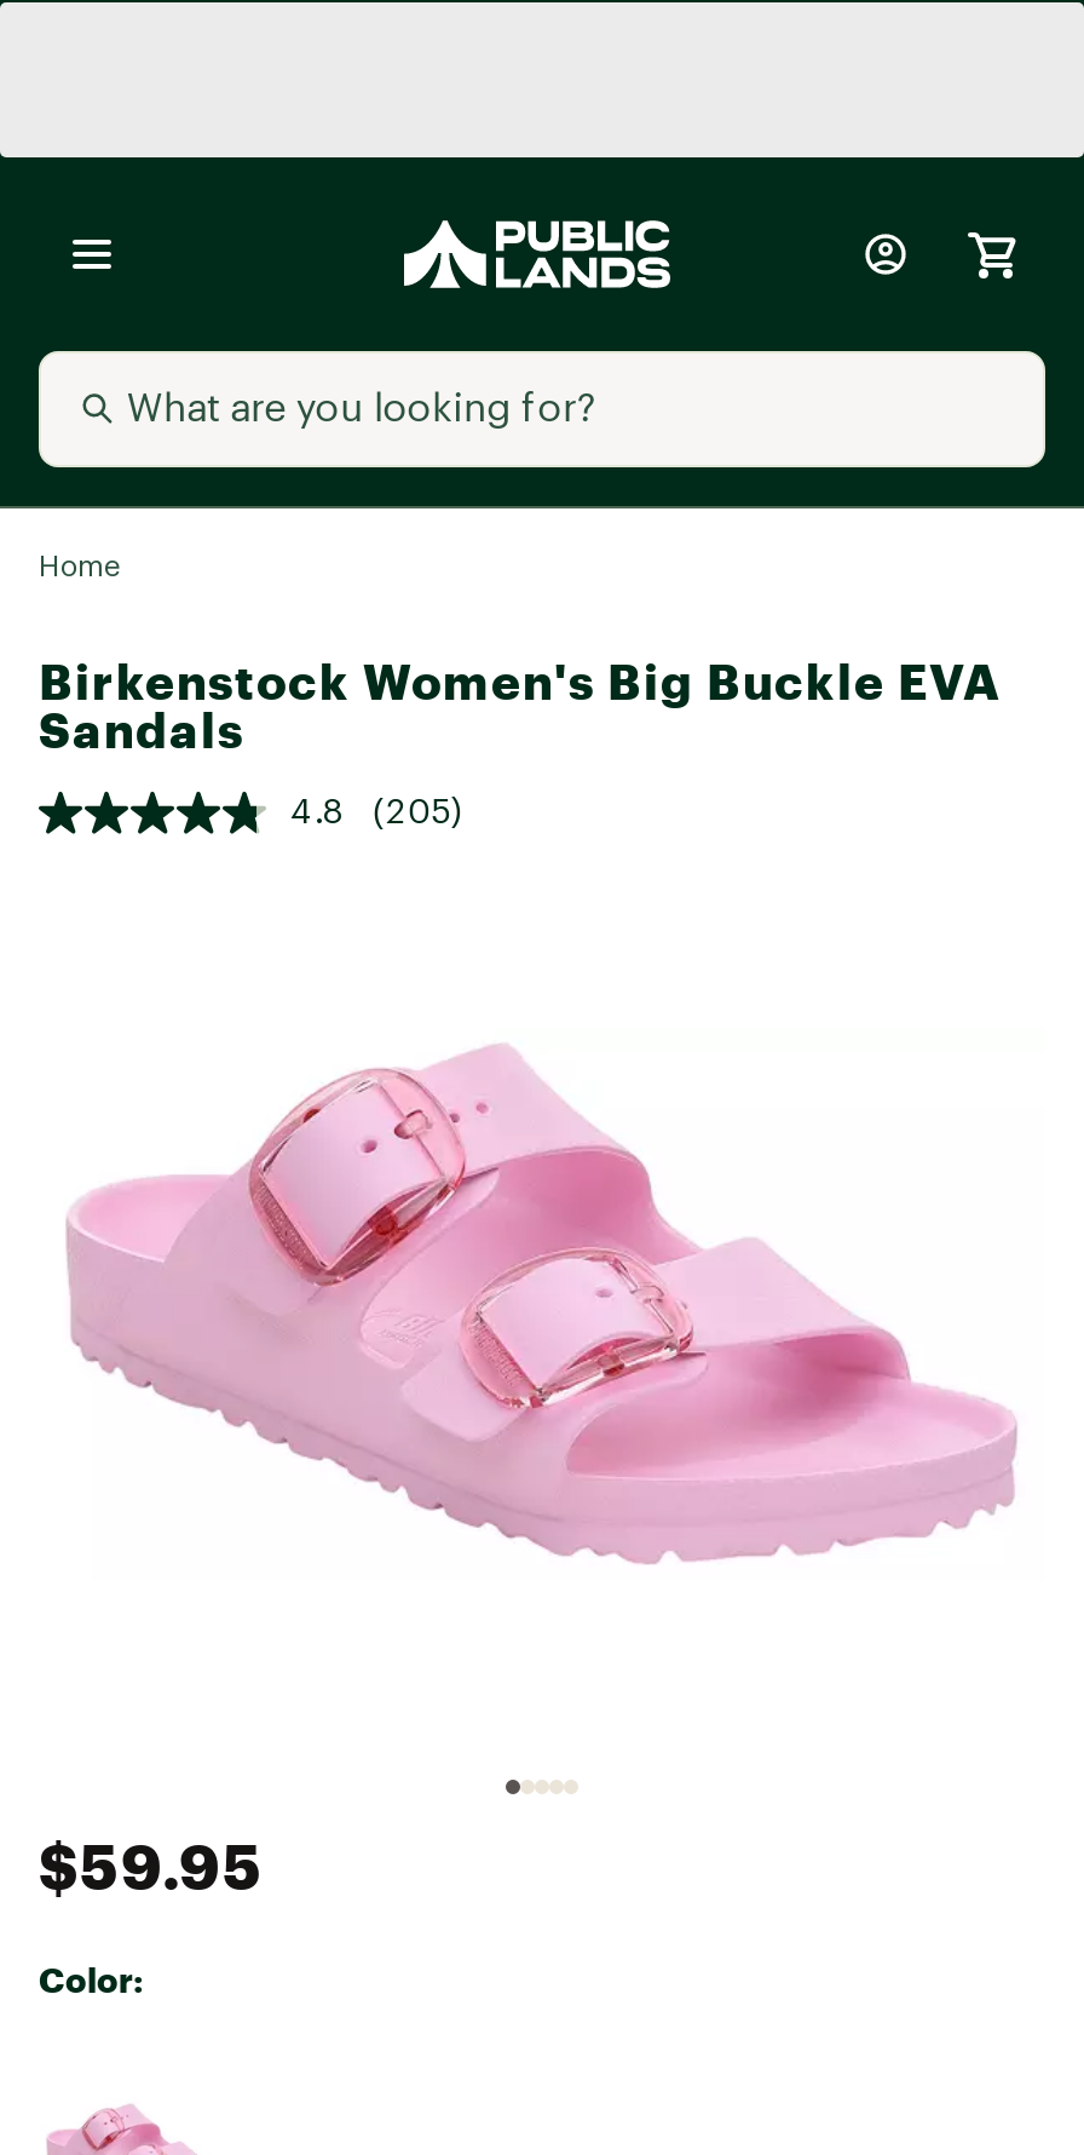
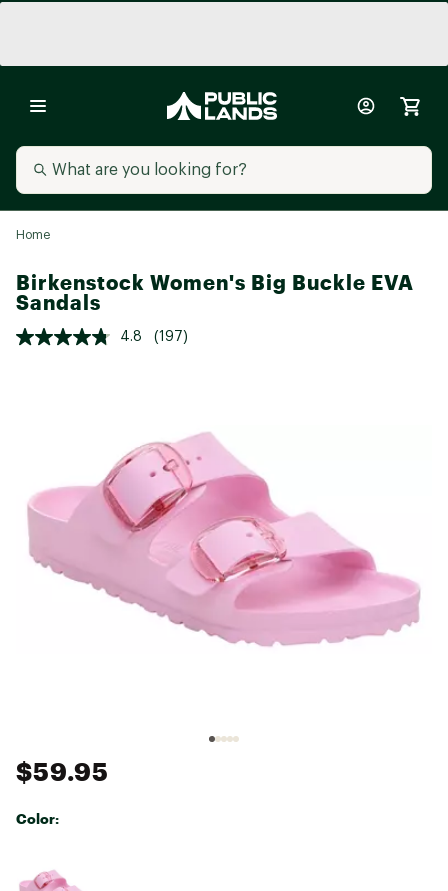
- 4.8 (205)
+ 4.8 (197)
